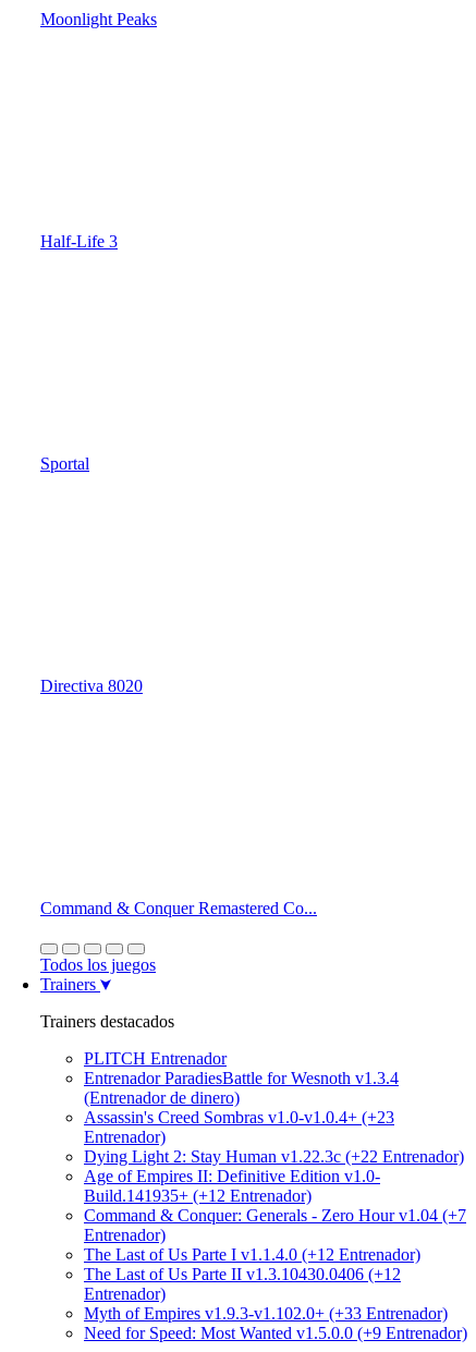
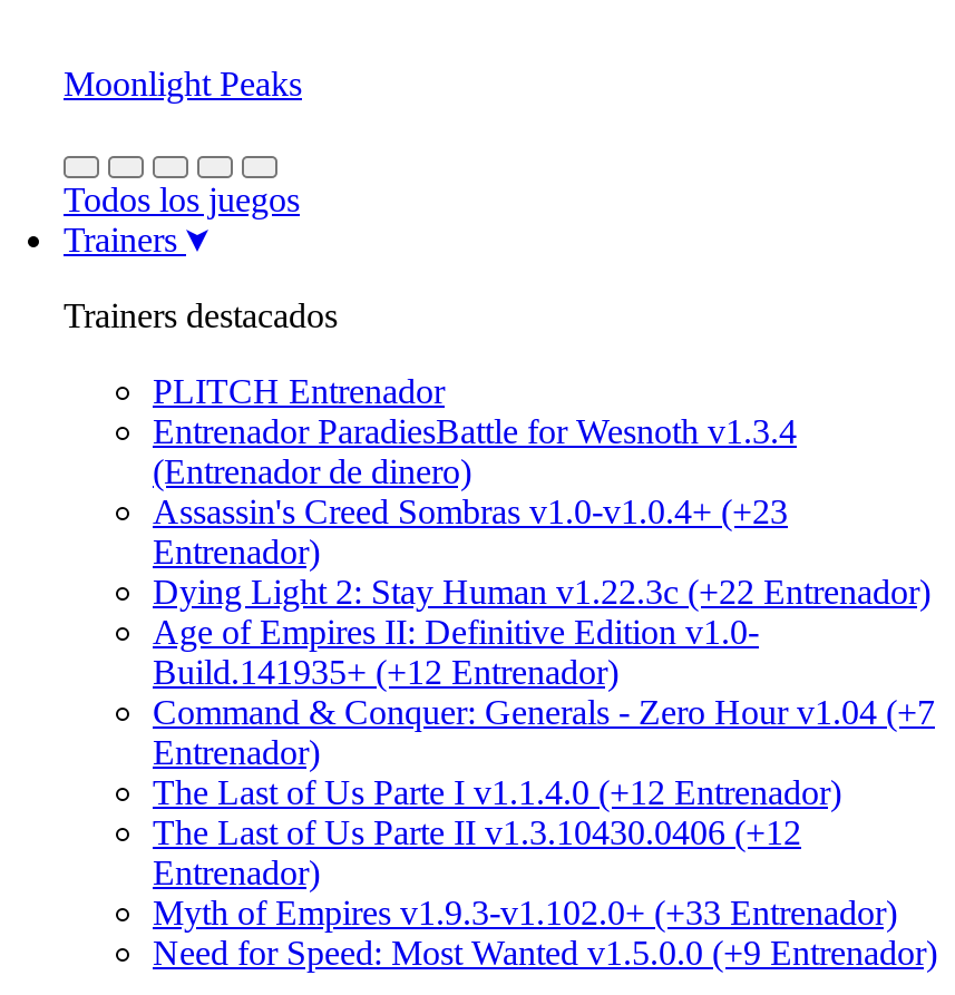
- Half-Life 3

- Sportal

- Directiva 8020

- Command & Conquer Remastered Co...
